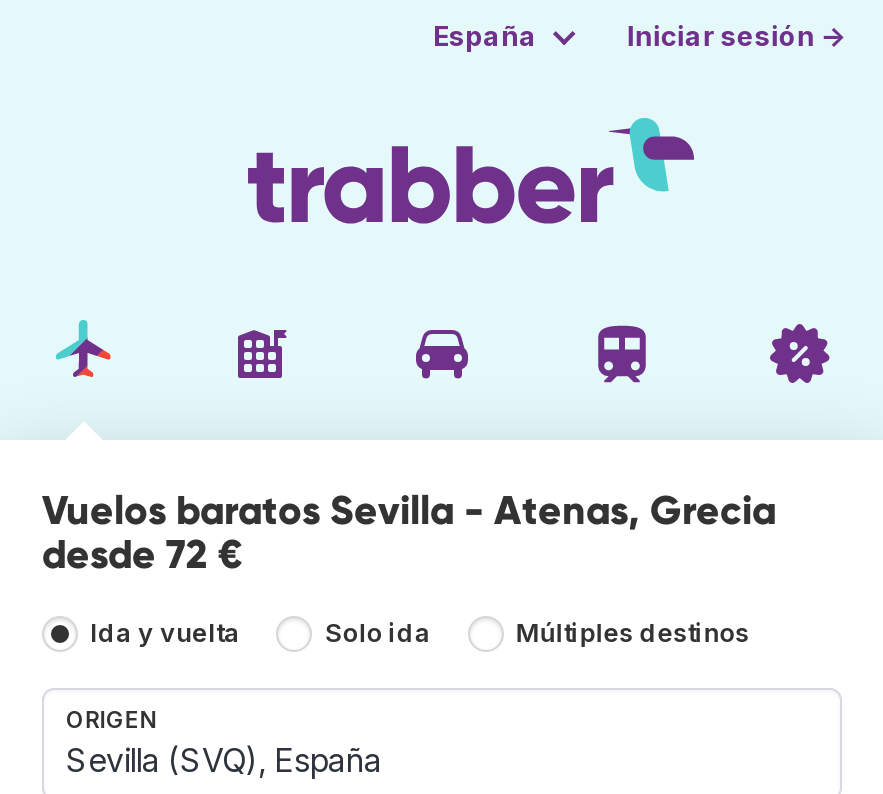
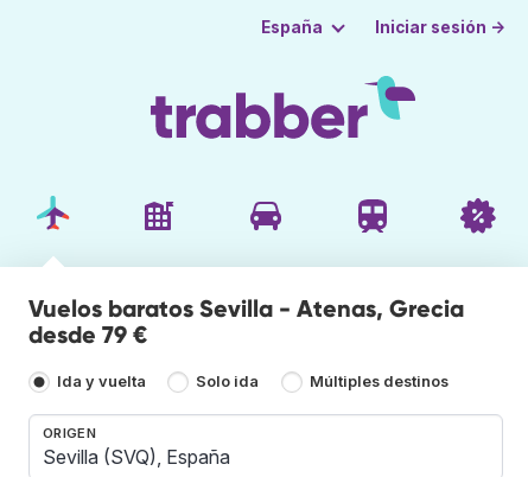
- desde 72 €
+ desde 79 €
